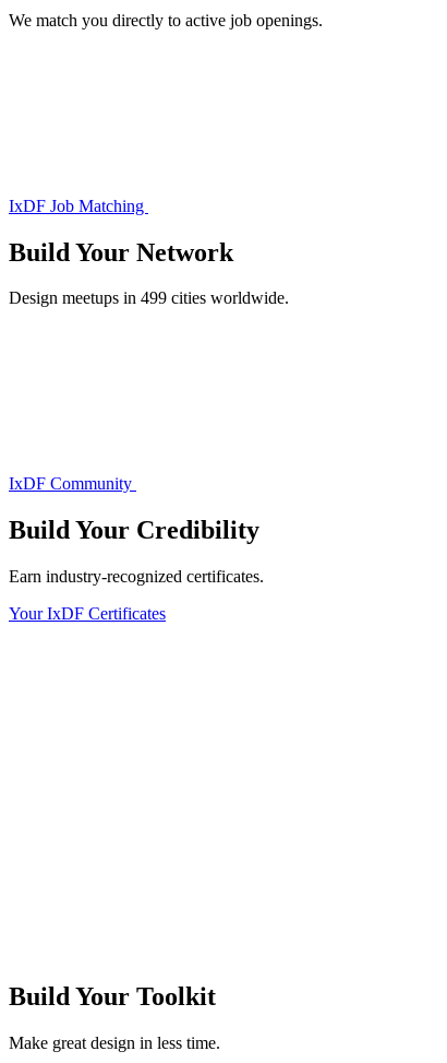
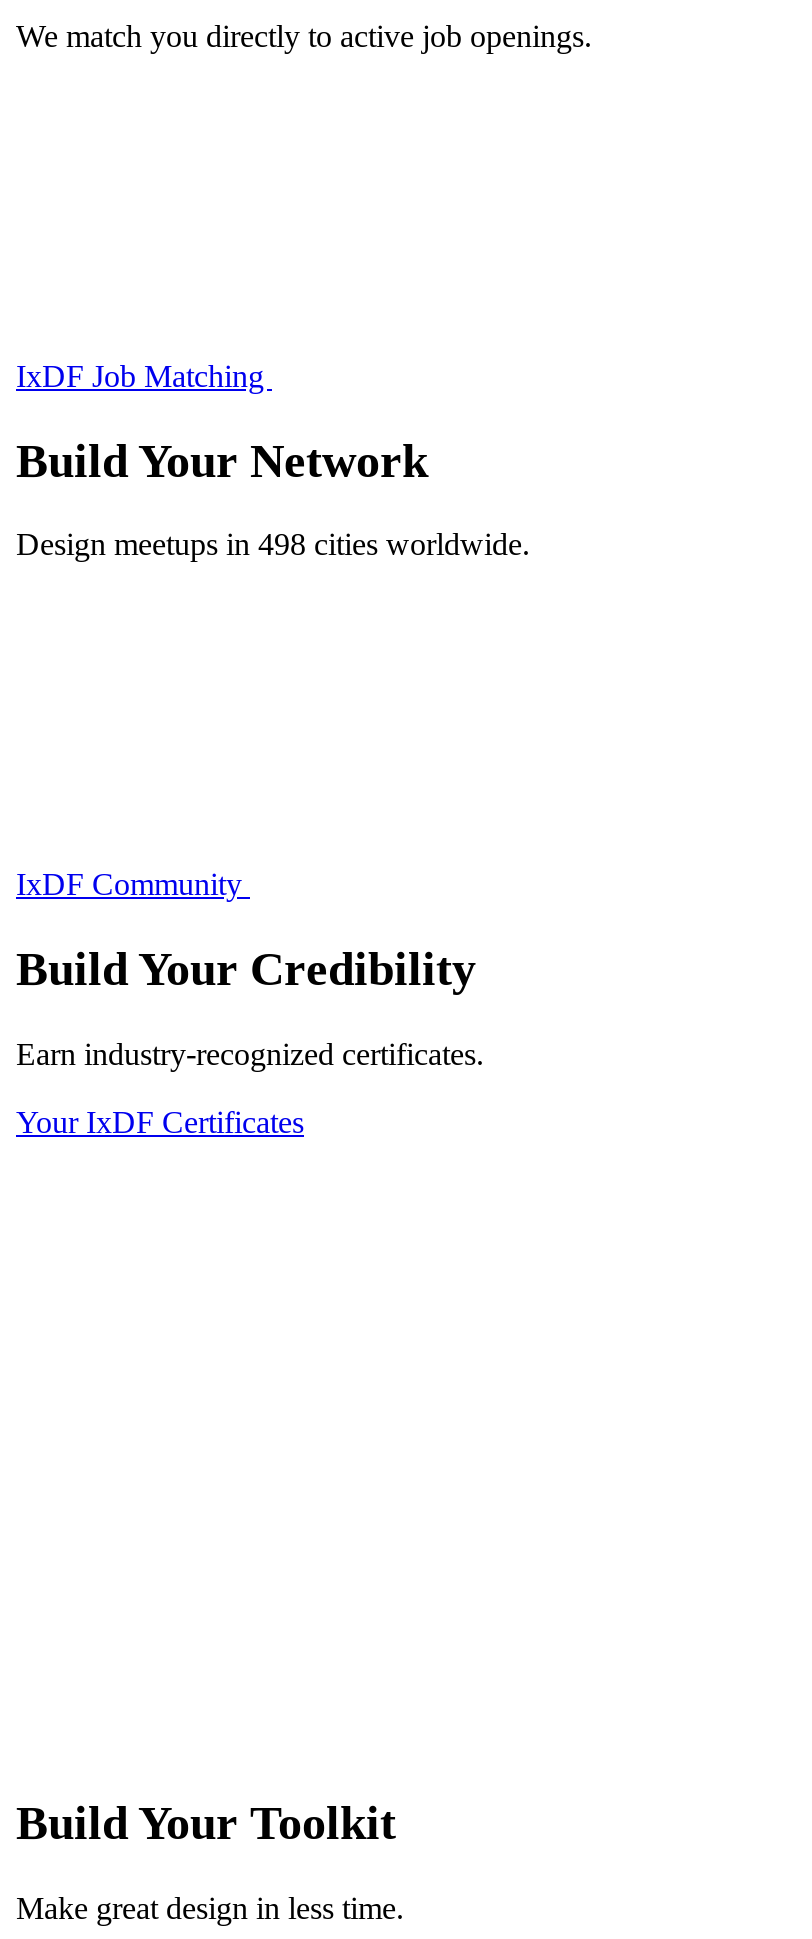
- Design meetups in 499 cities worldwide.
+ Design meetups in 498 cities worldwide.
